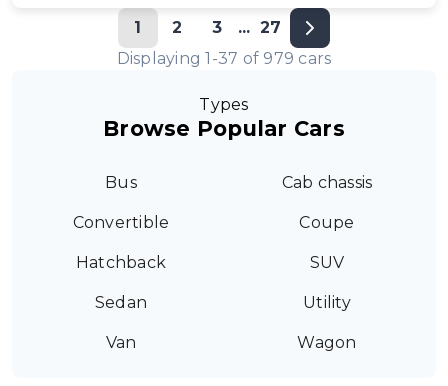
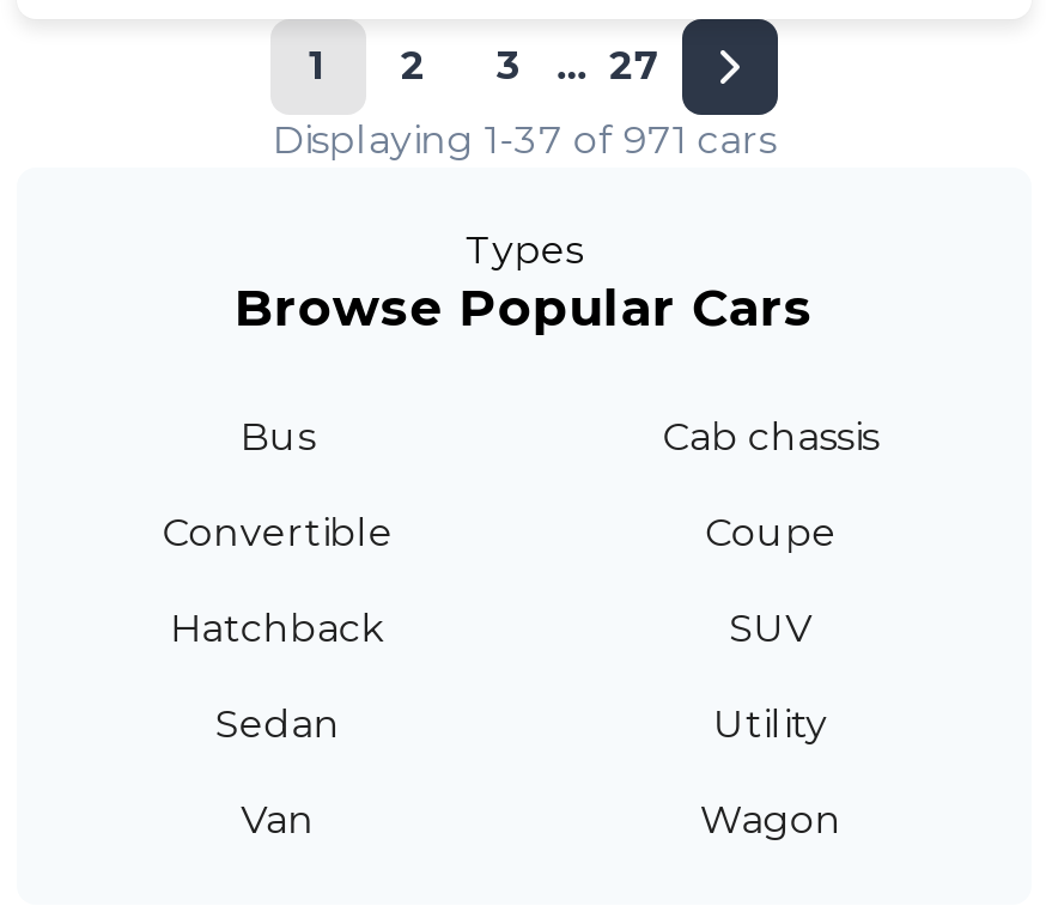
- Displaying 1-37 of 979 cars
+ Displaying 1-37 of 971 cars
